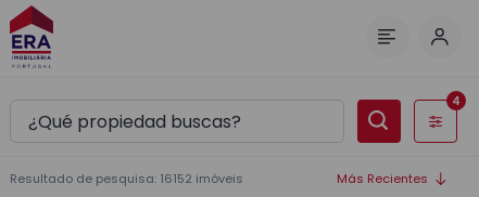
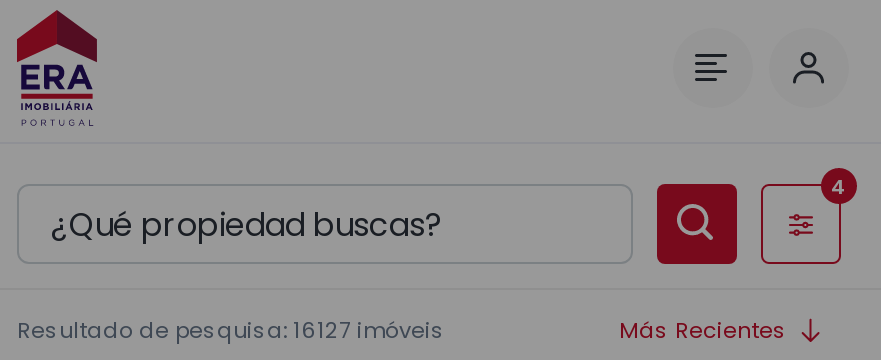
- Resultado de pesquisa 16152 imóveis
+ Resultado de pesquisa 16127 imóveis
